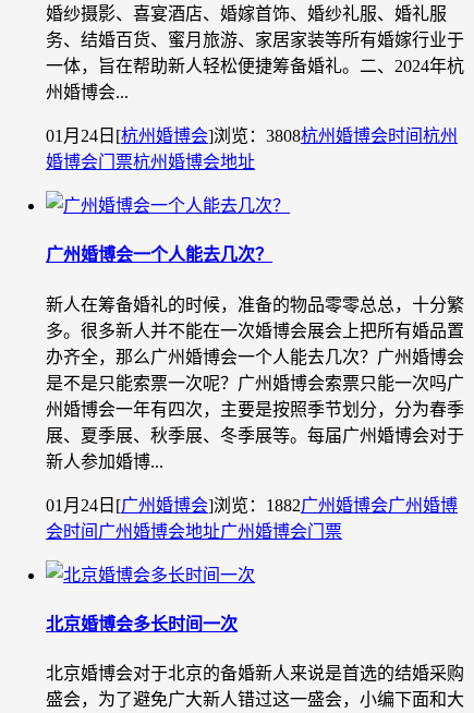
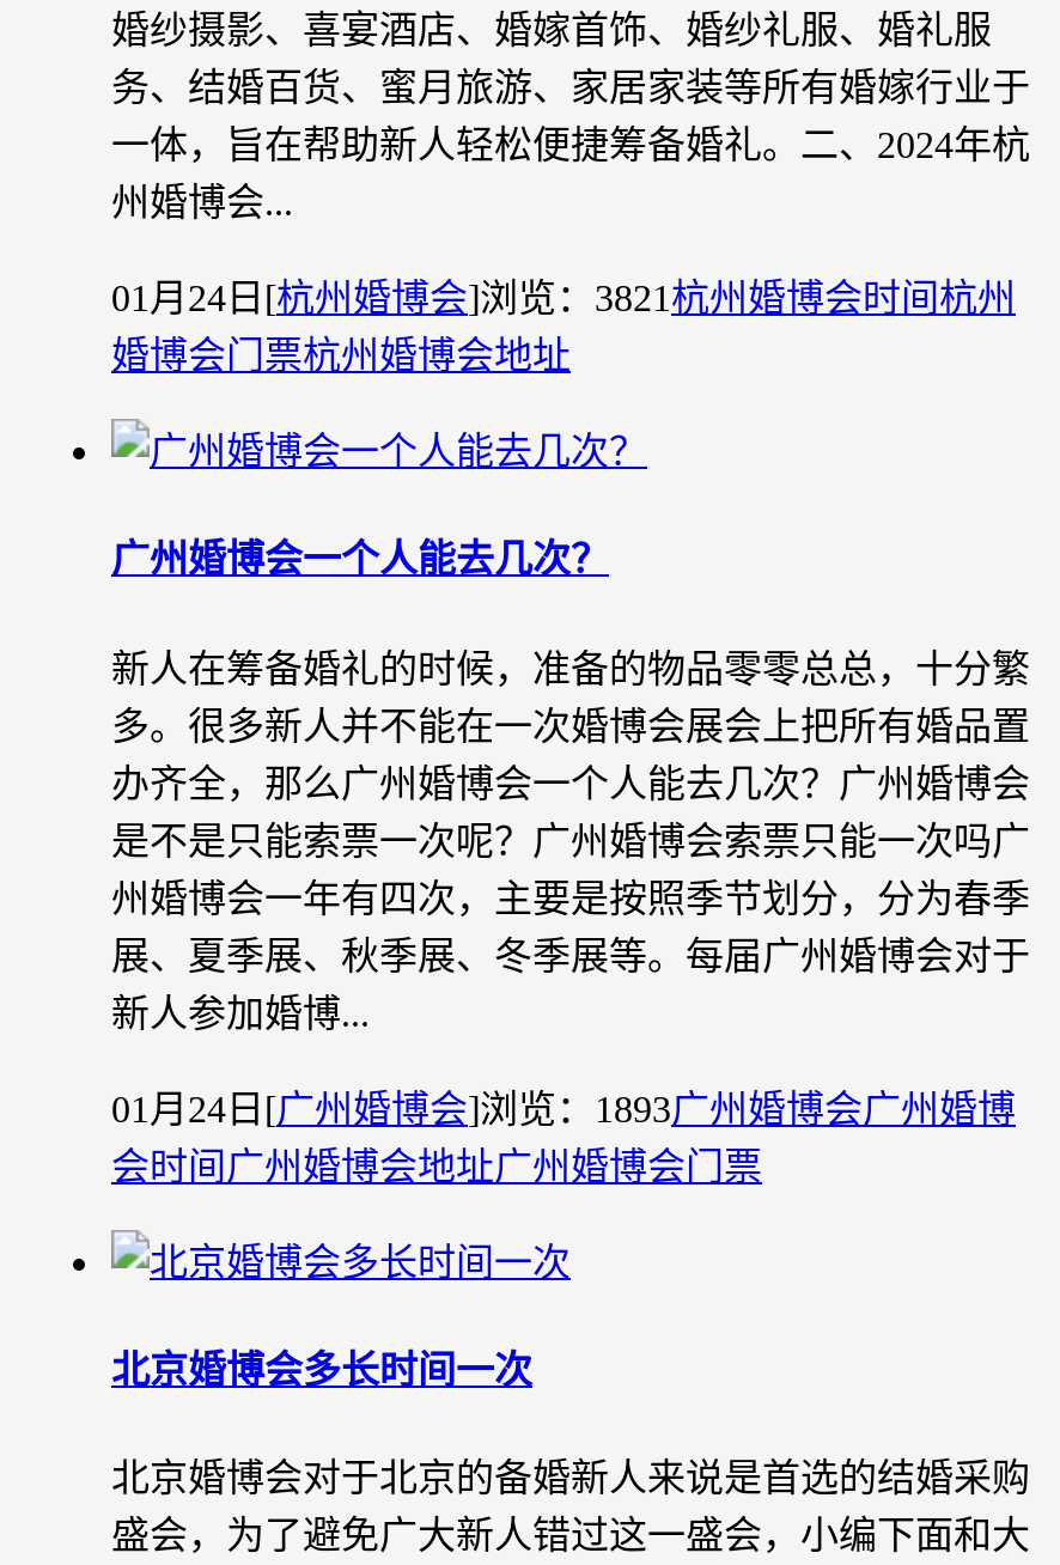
- 01月24日[杭州婚博会]浏览：3808杭州婚博会时间杭州
+ 01月24日[杭州婚博会]浏览：3821杭州婚博会时间杭州

- 01月24日[广州婚博会]浏览：1882广州婚博会广州婚博
+ 01月24日[广州婚博会]浏览：1893广州婚博会广州婚博
